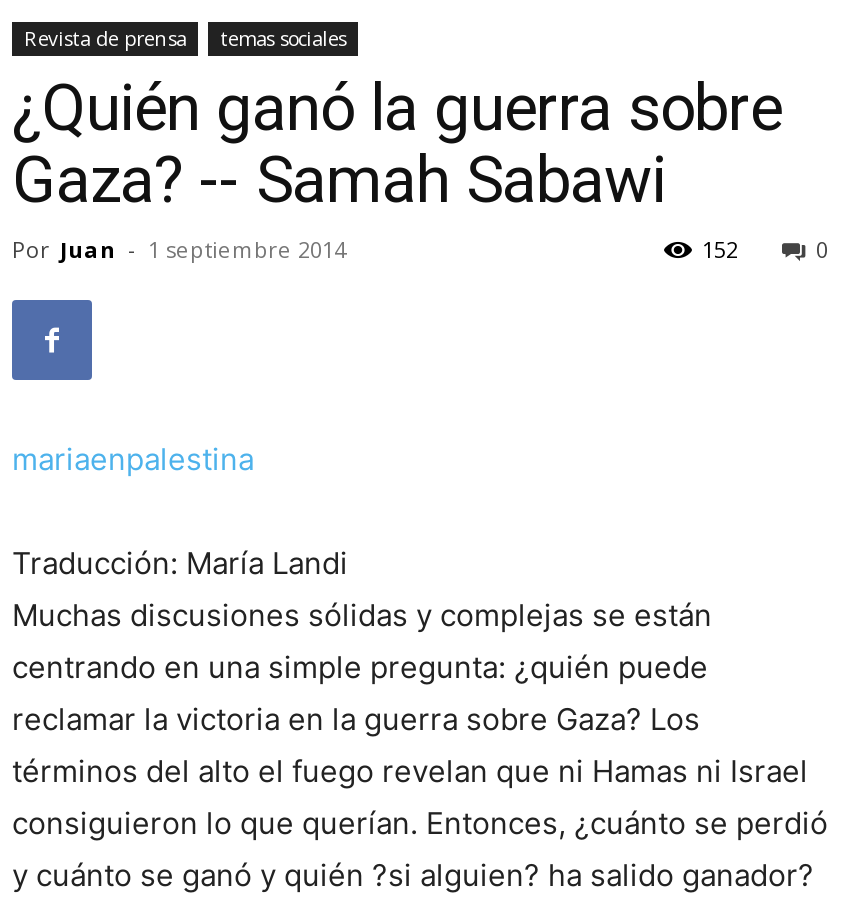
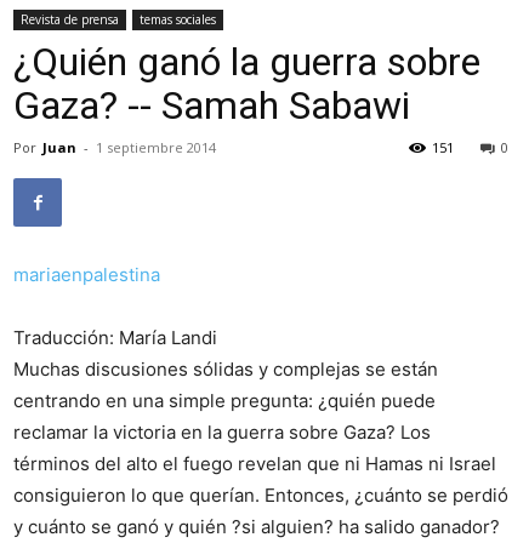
- 152
+ 151
